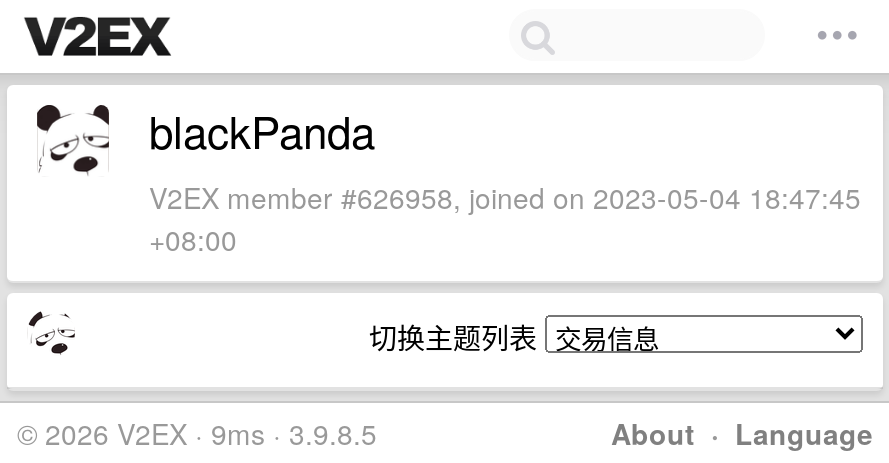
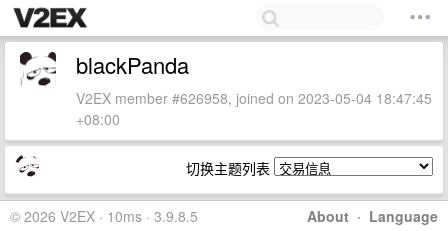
- © 2026 V2EX · 9ms · 3.9.8.5
+ © 2026 V2EX · 10ms · 3.9.8.5
